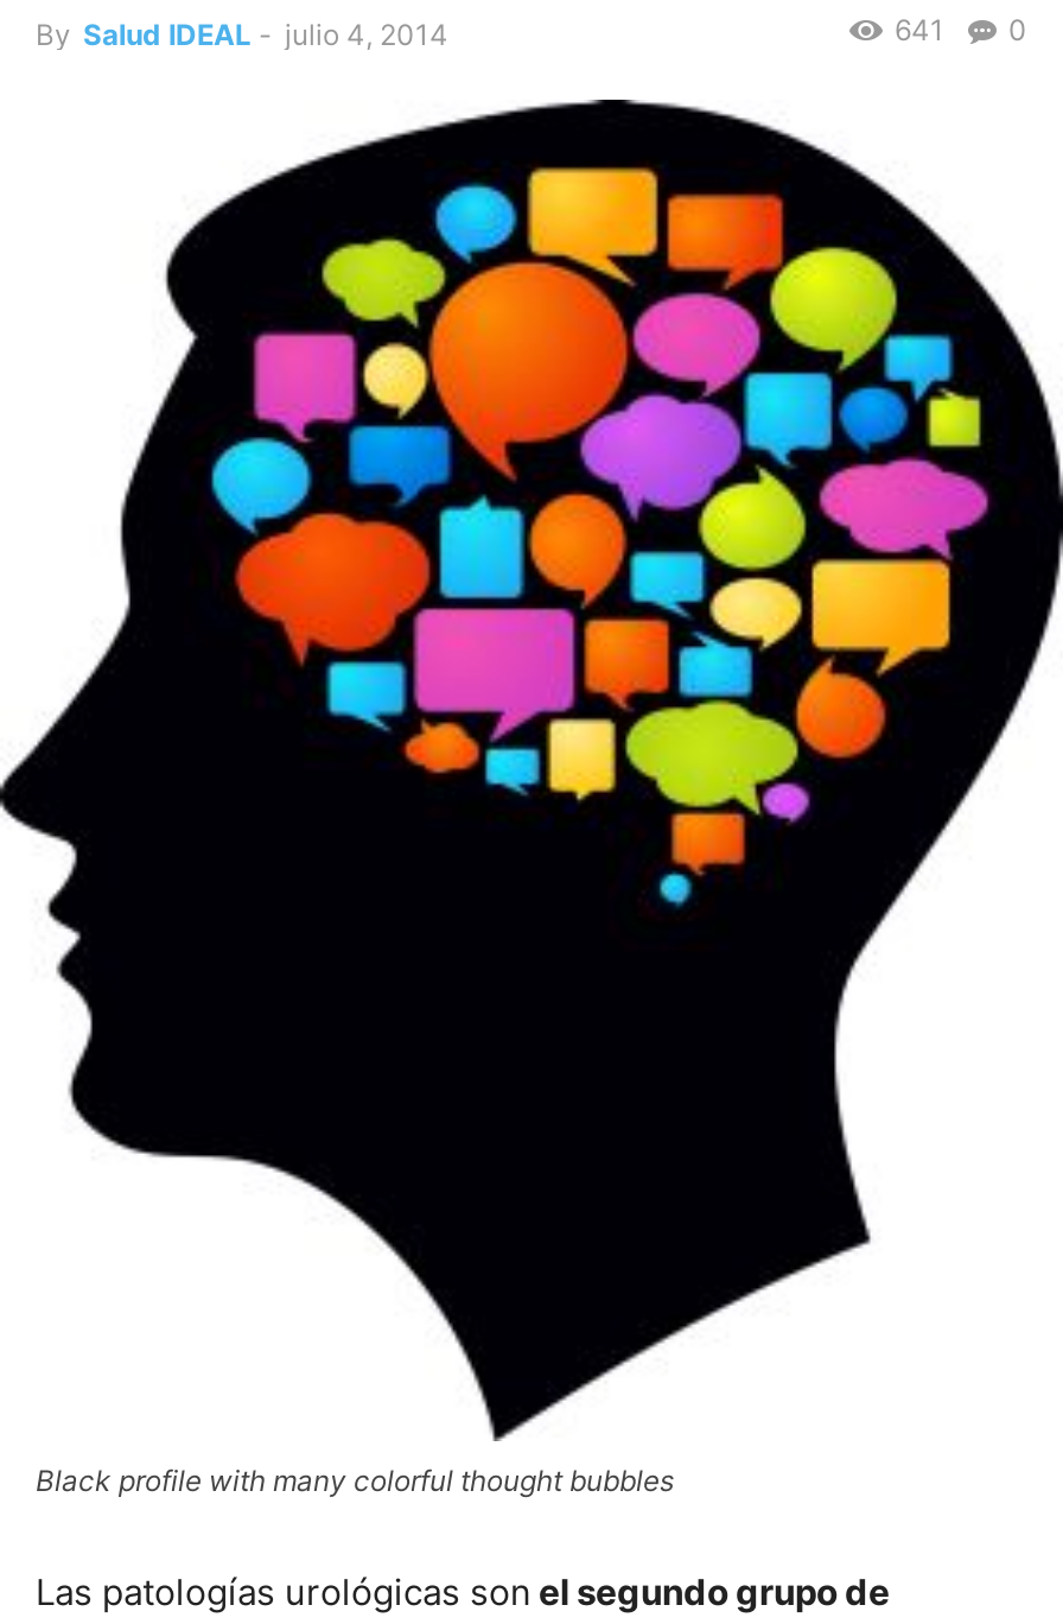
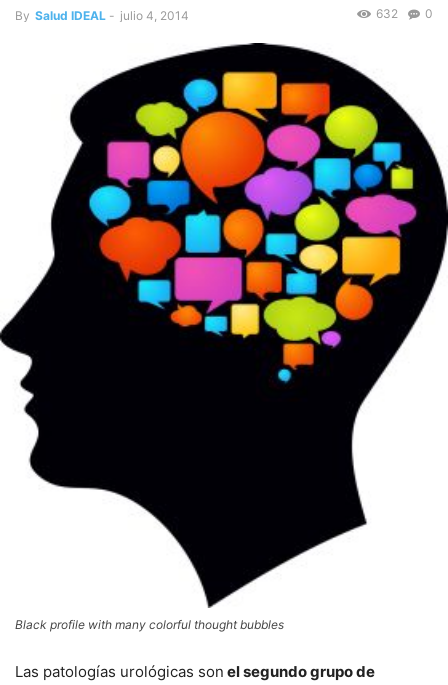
- 641 0
+ 632 0
